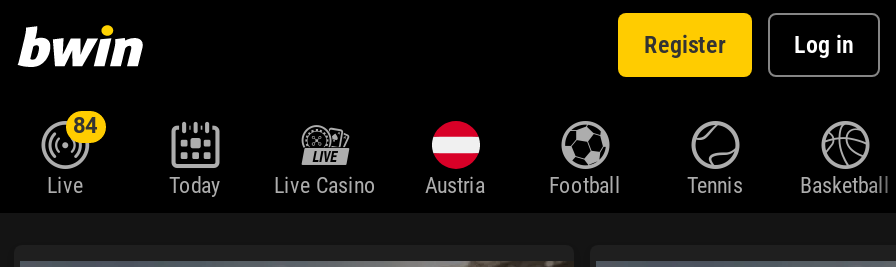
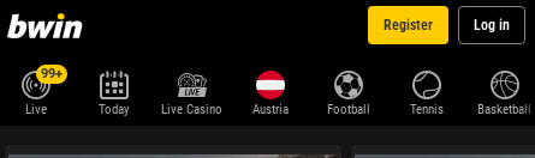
- 84
+ 99+
